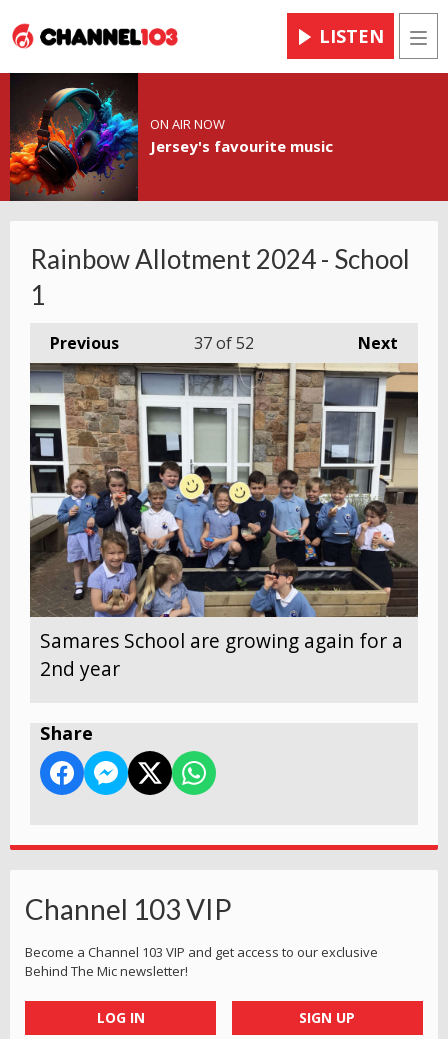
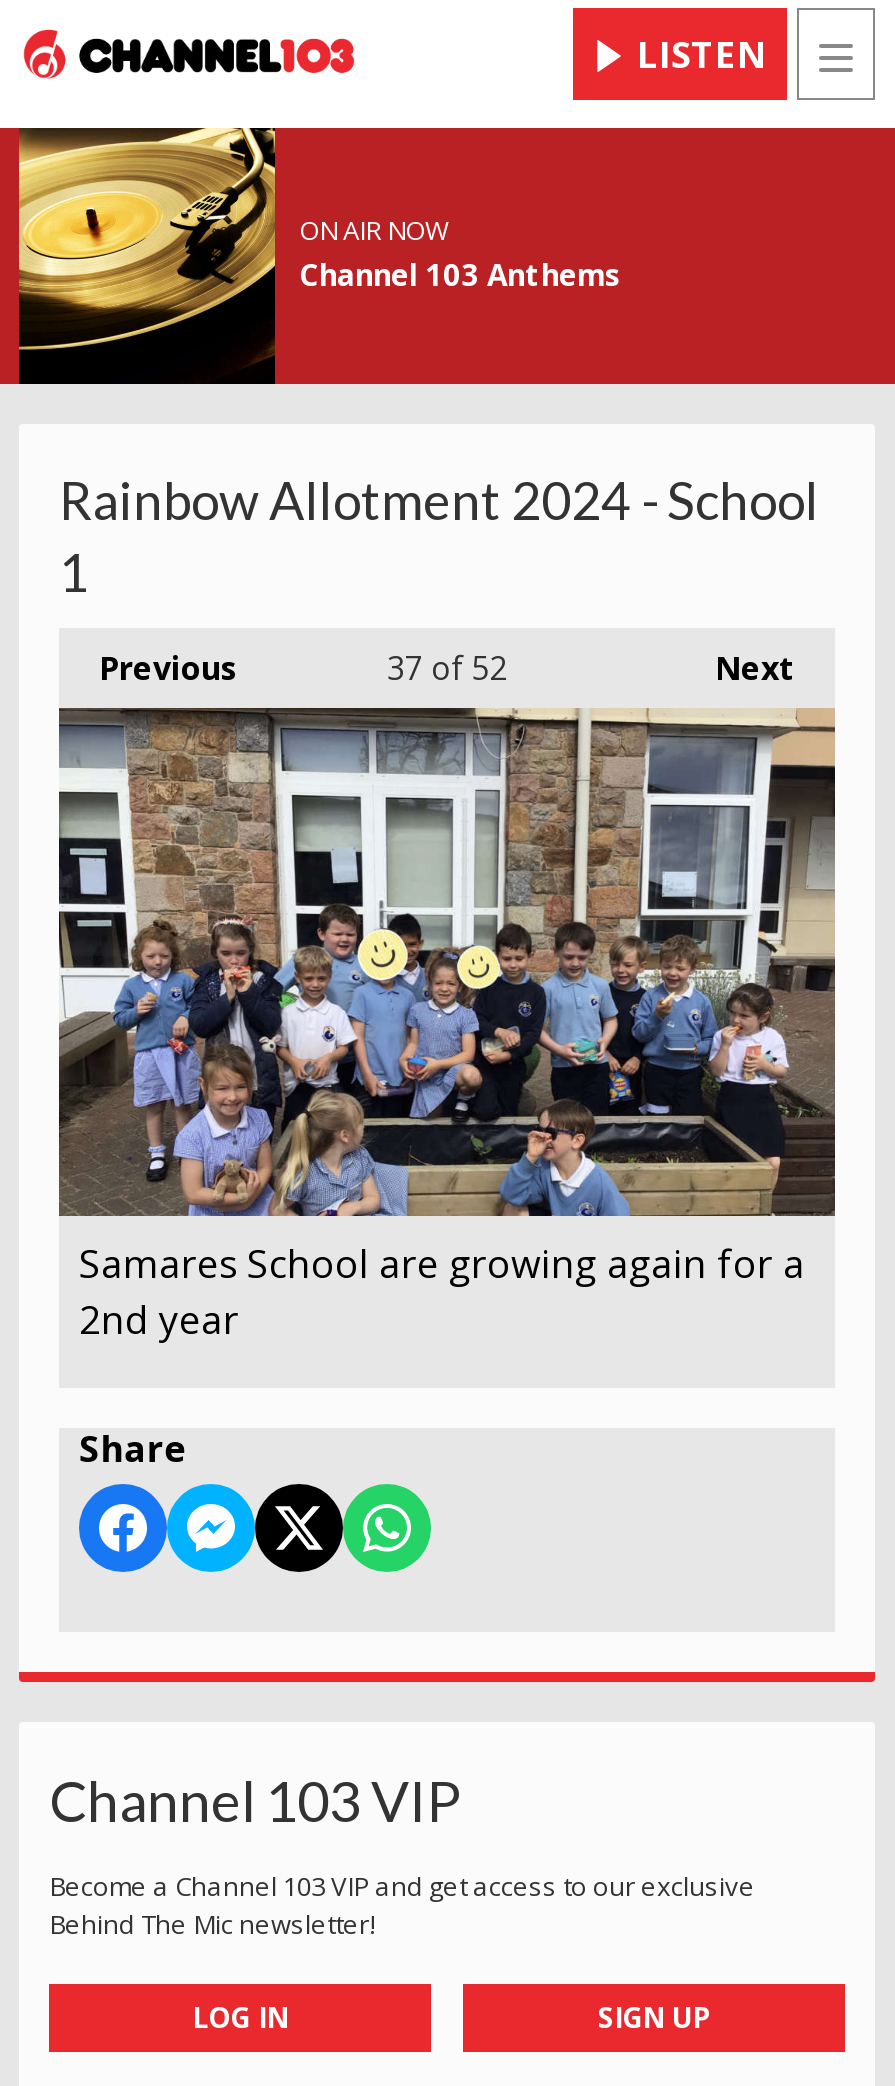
- [image]
- Jersey's favourite music
+ [image]
+ Channel 103 Anthems
